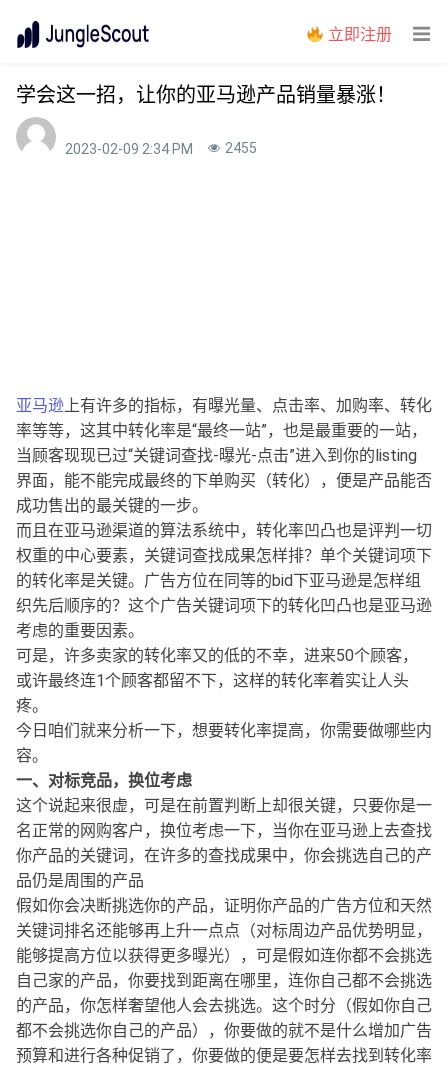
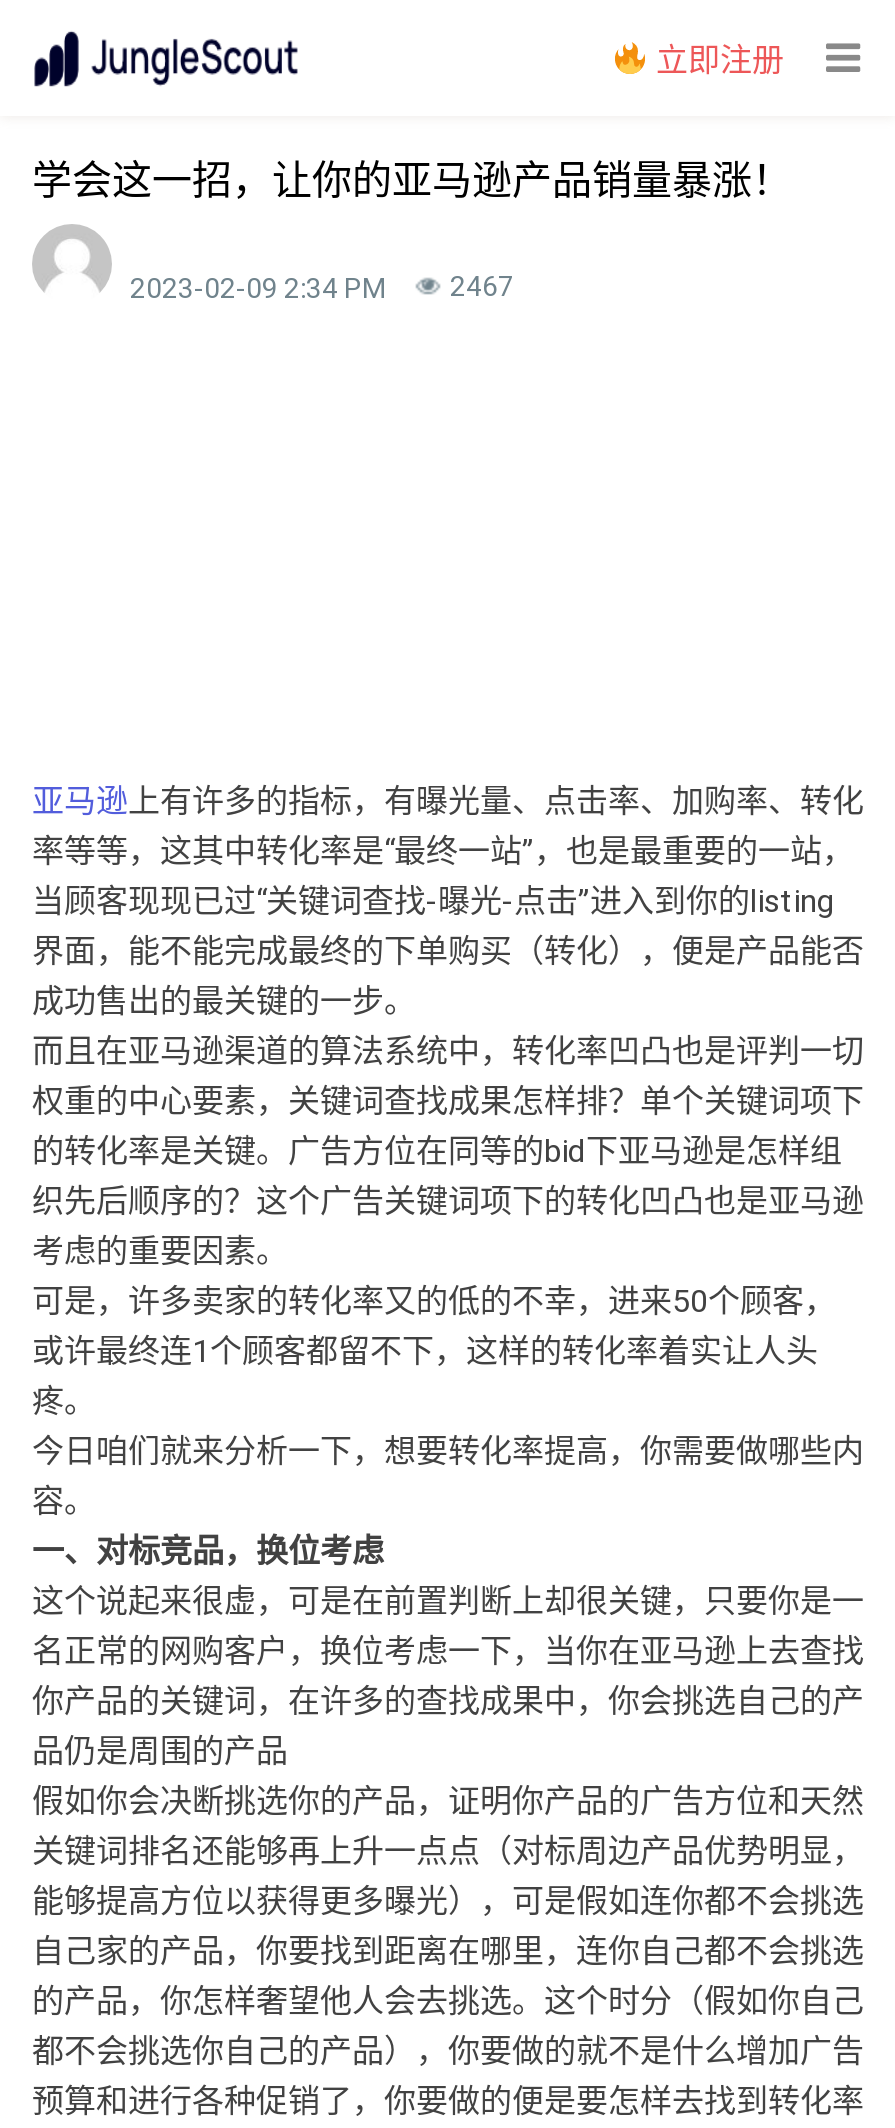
- 2023-02-09 2:34 PM 2455
+ 2023-02-09 2:34 PM 2467
